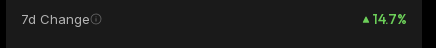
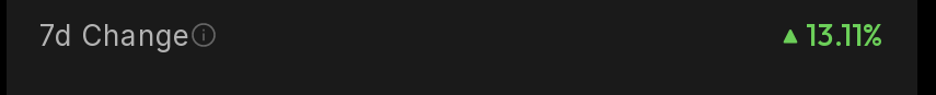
- 14.7%
+ 13.11%
